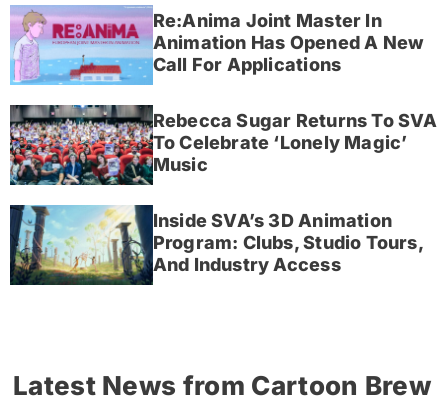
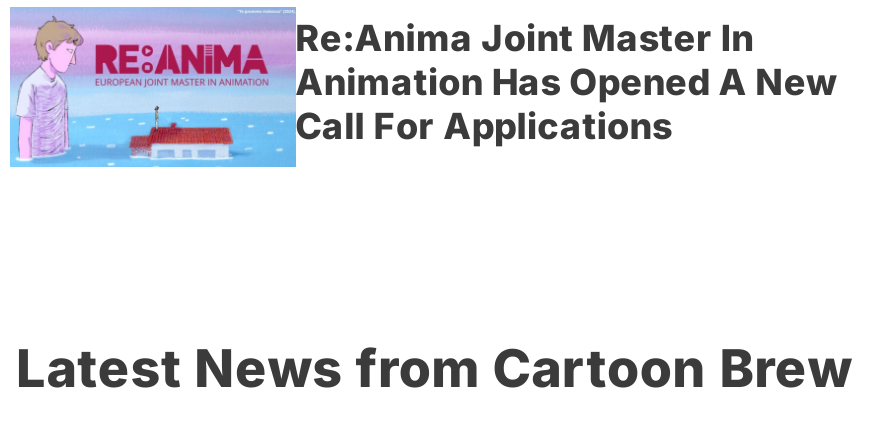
- [image]
- Rebecca Sugar Returns To SVA
- To Celebrate ‘Lonely Magic’
- Music
- Inside SVA’s 3D Animation
- Program: Clubs, Studio Tours,
- And Industry Access

- [image]
